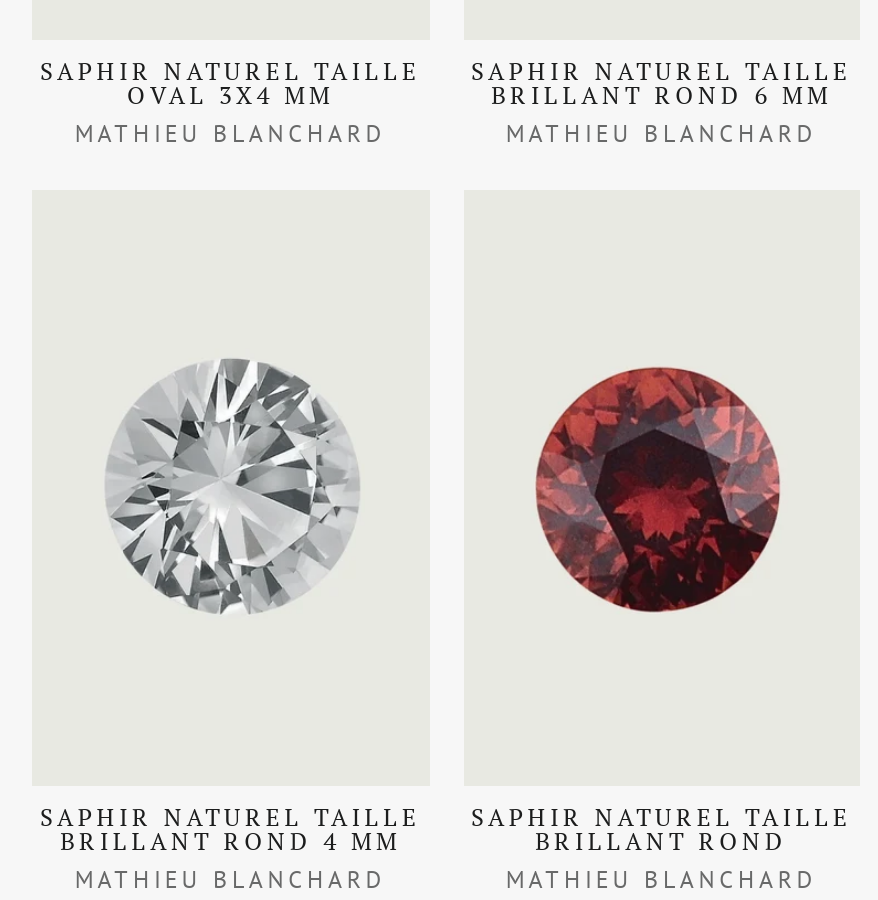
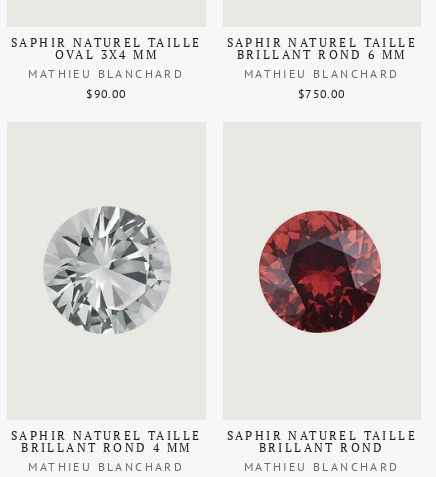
+ $90.00

+ $750.00
